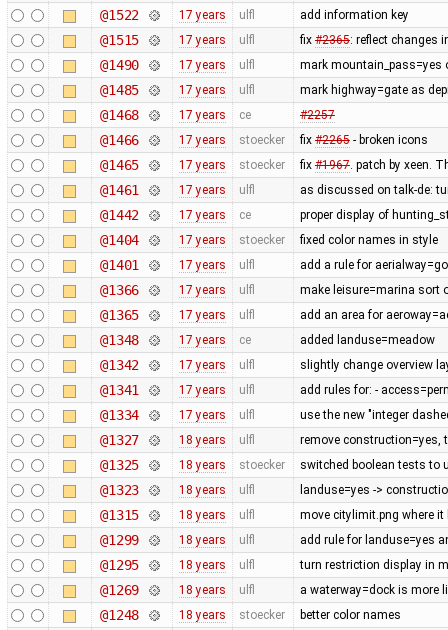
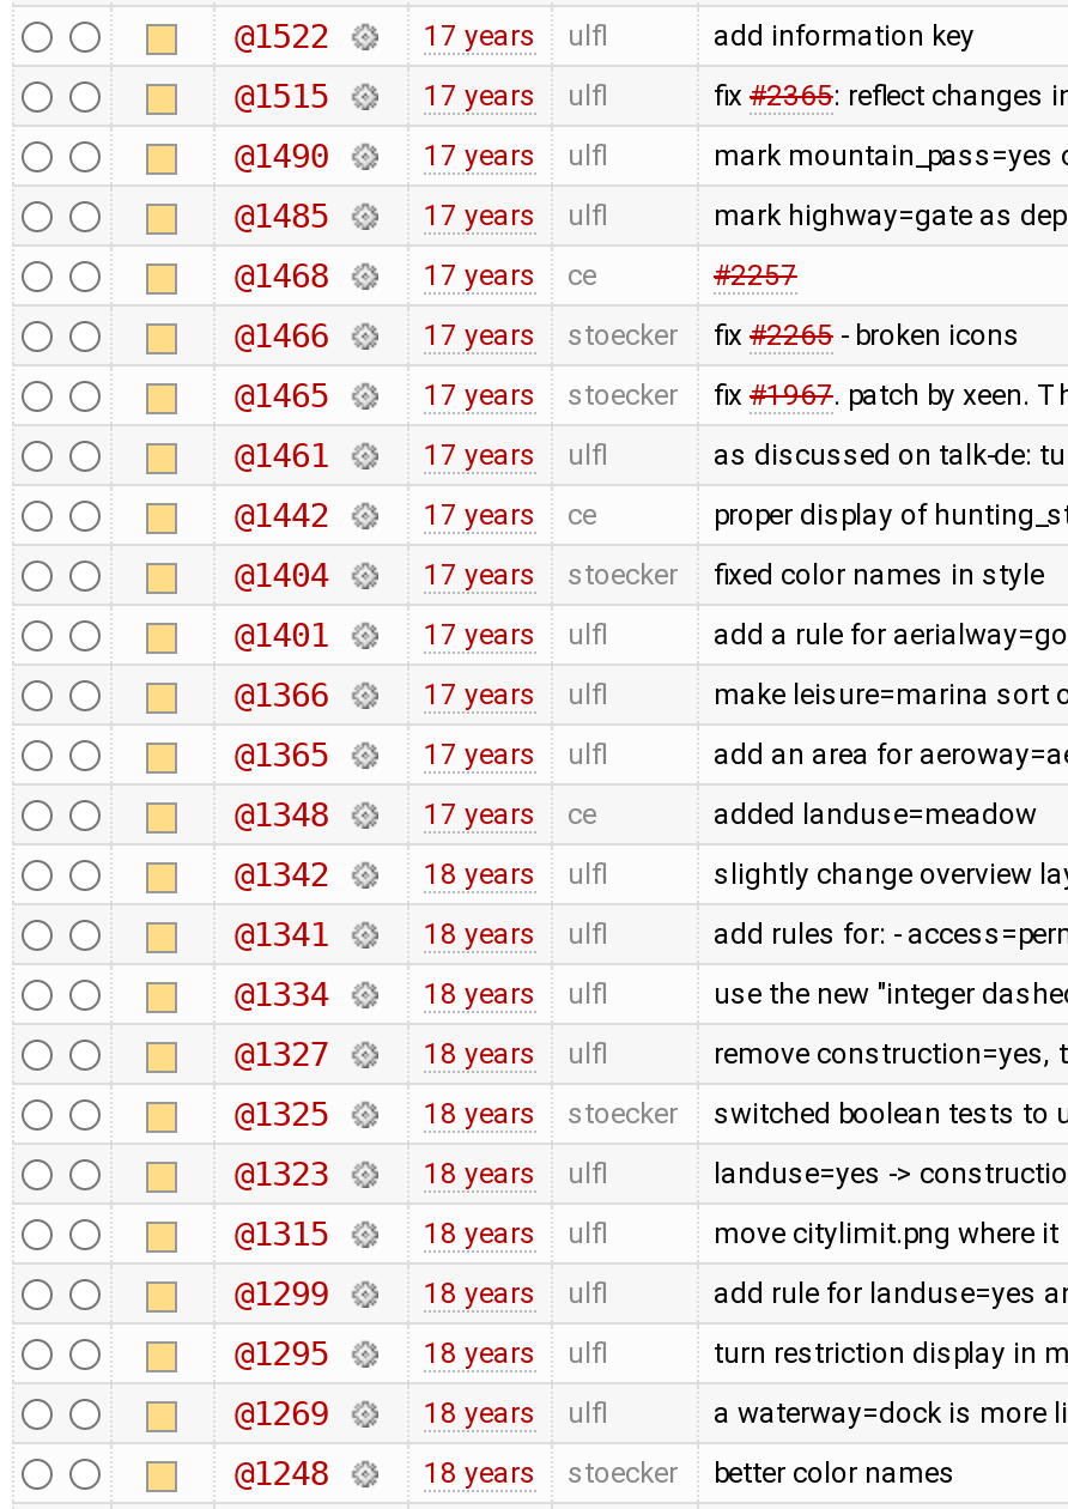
- 17 years ulfl
+ 18 years ulfl

- 17 years ulfl
+ 18 years ulfl

- 17 years ulfl
+ 18 years ulfl
